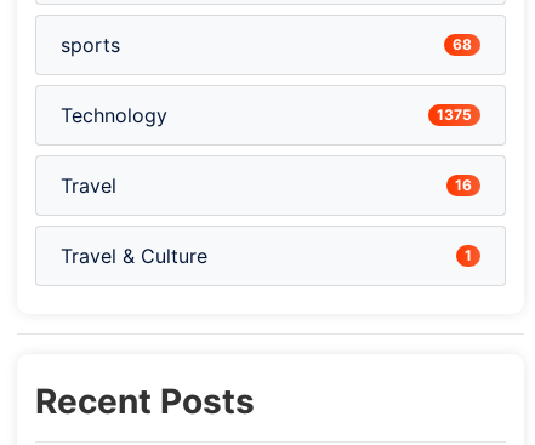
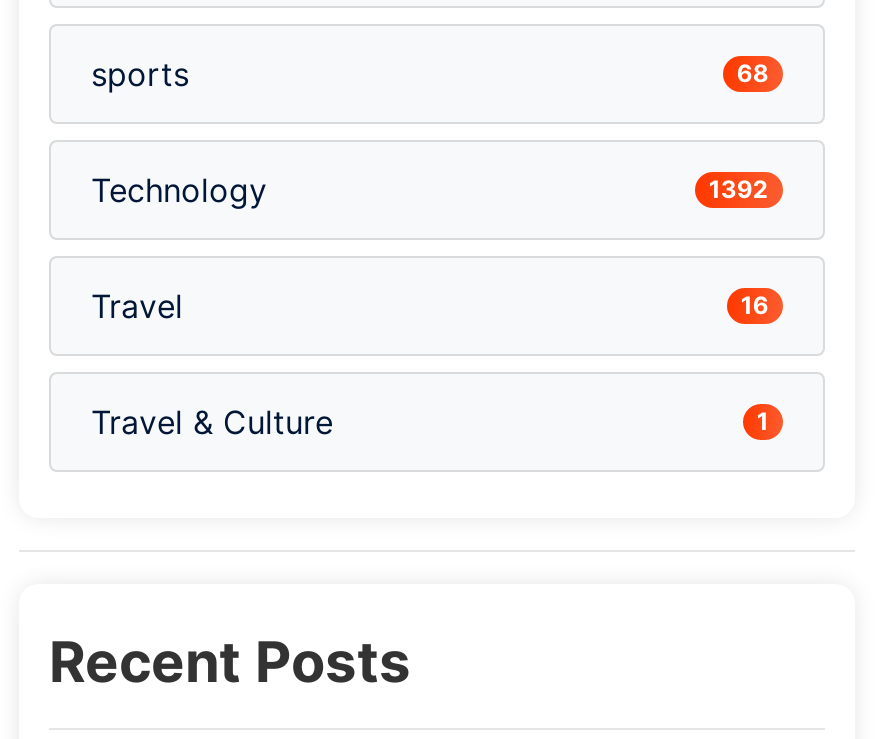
- 1375
+ 1392
